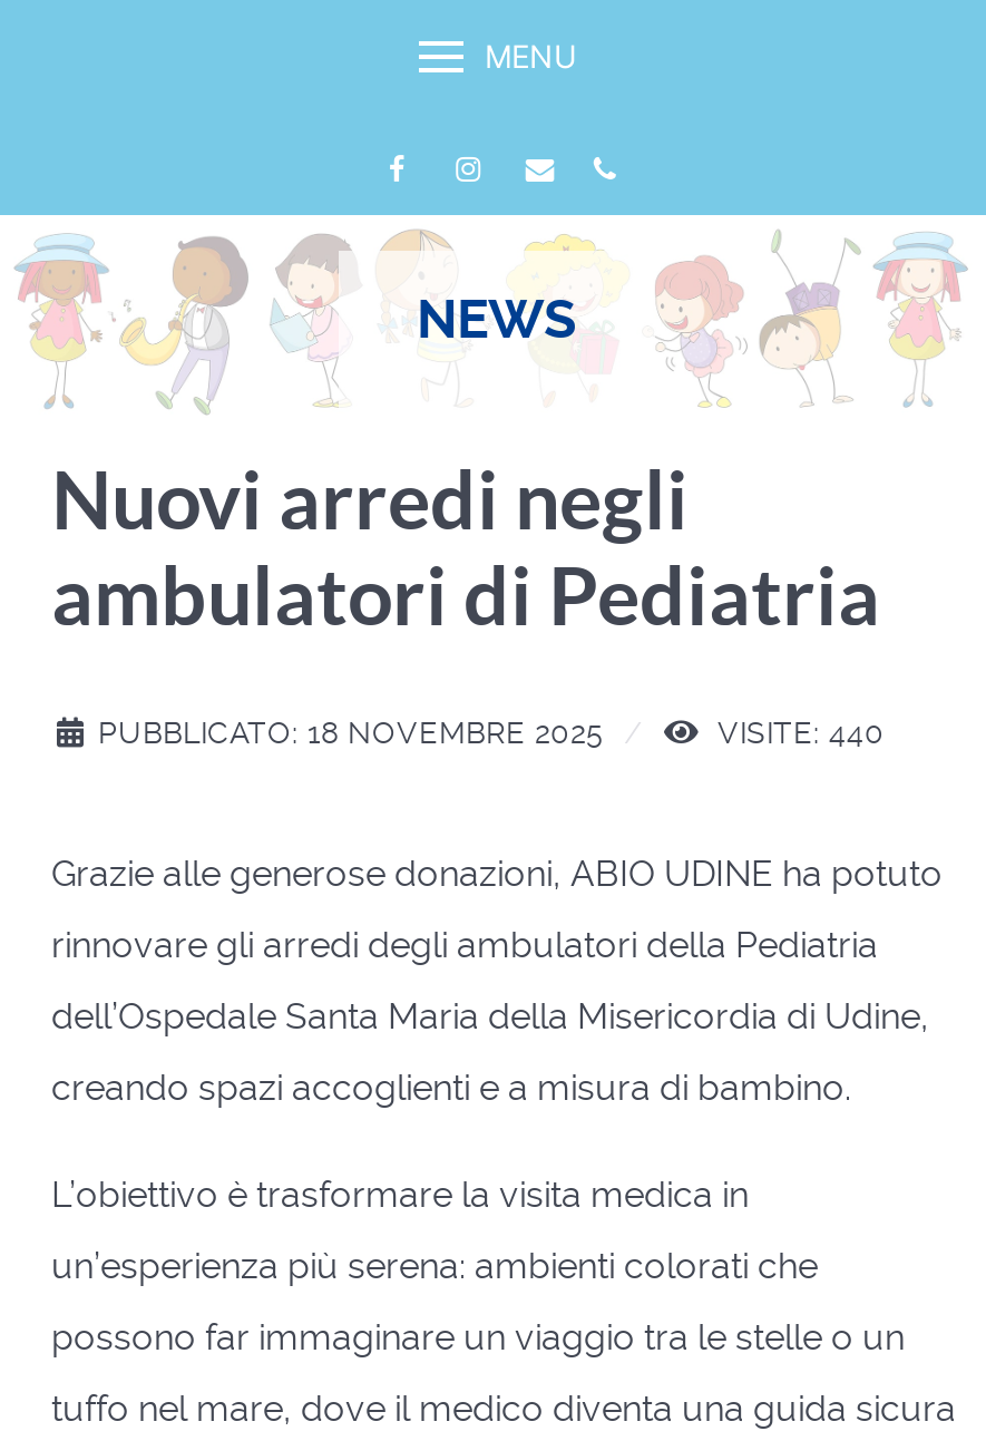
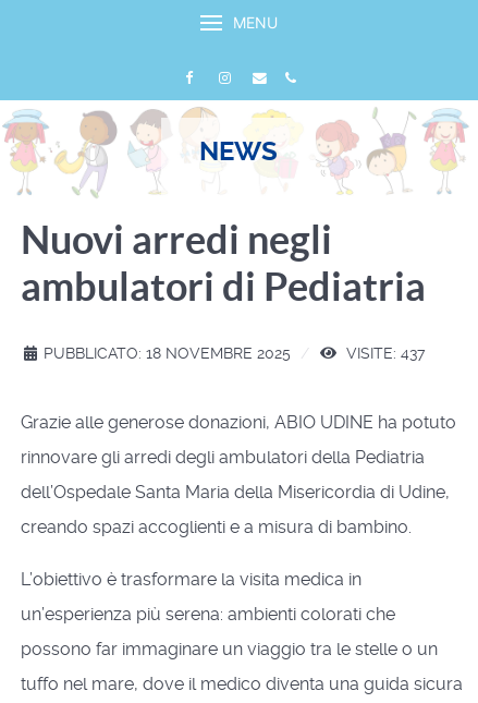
- VISITE: 440
+ VISITE: 437
